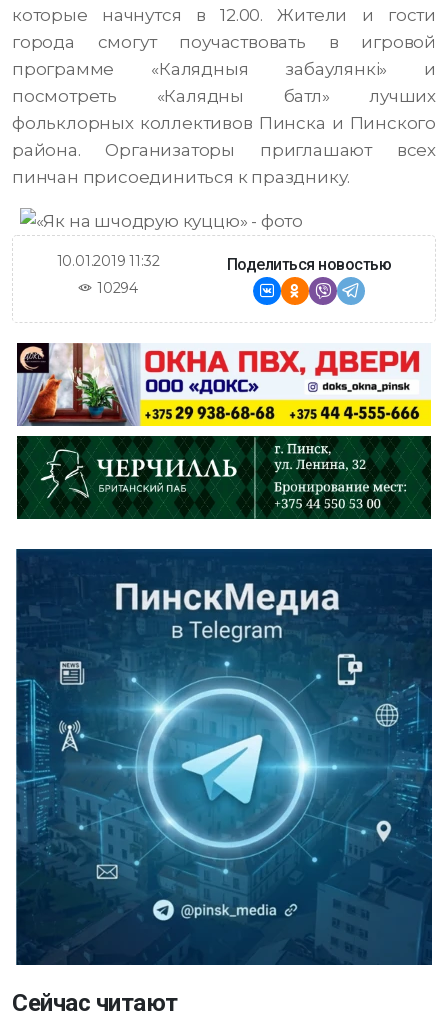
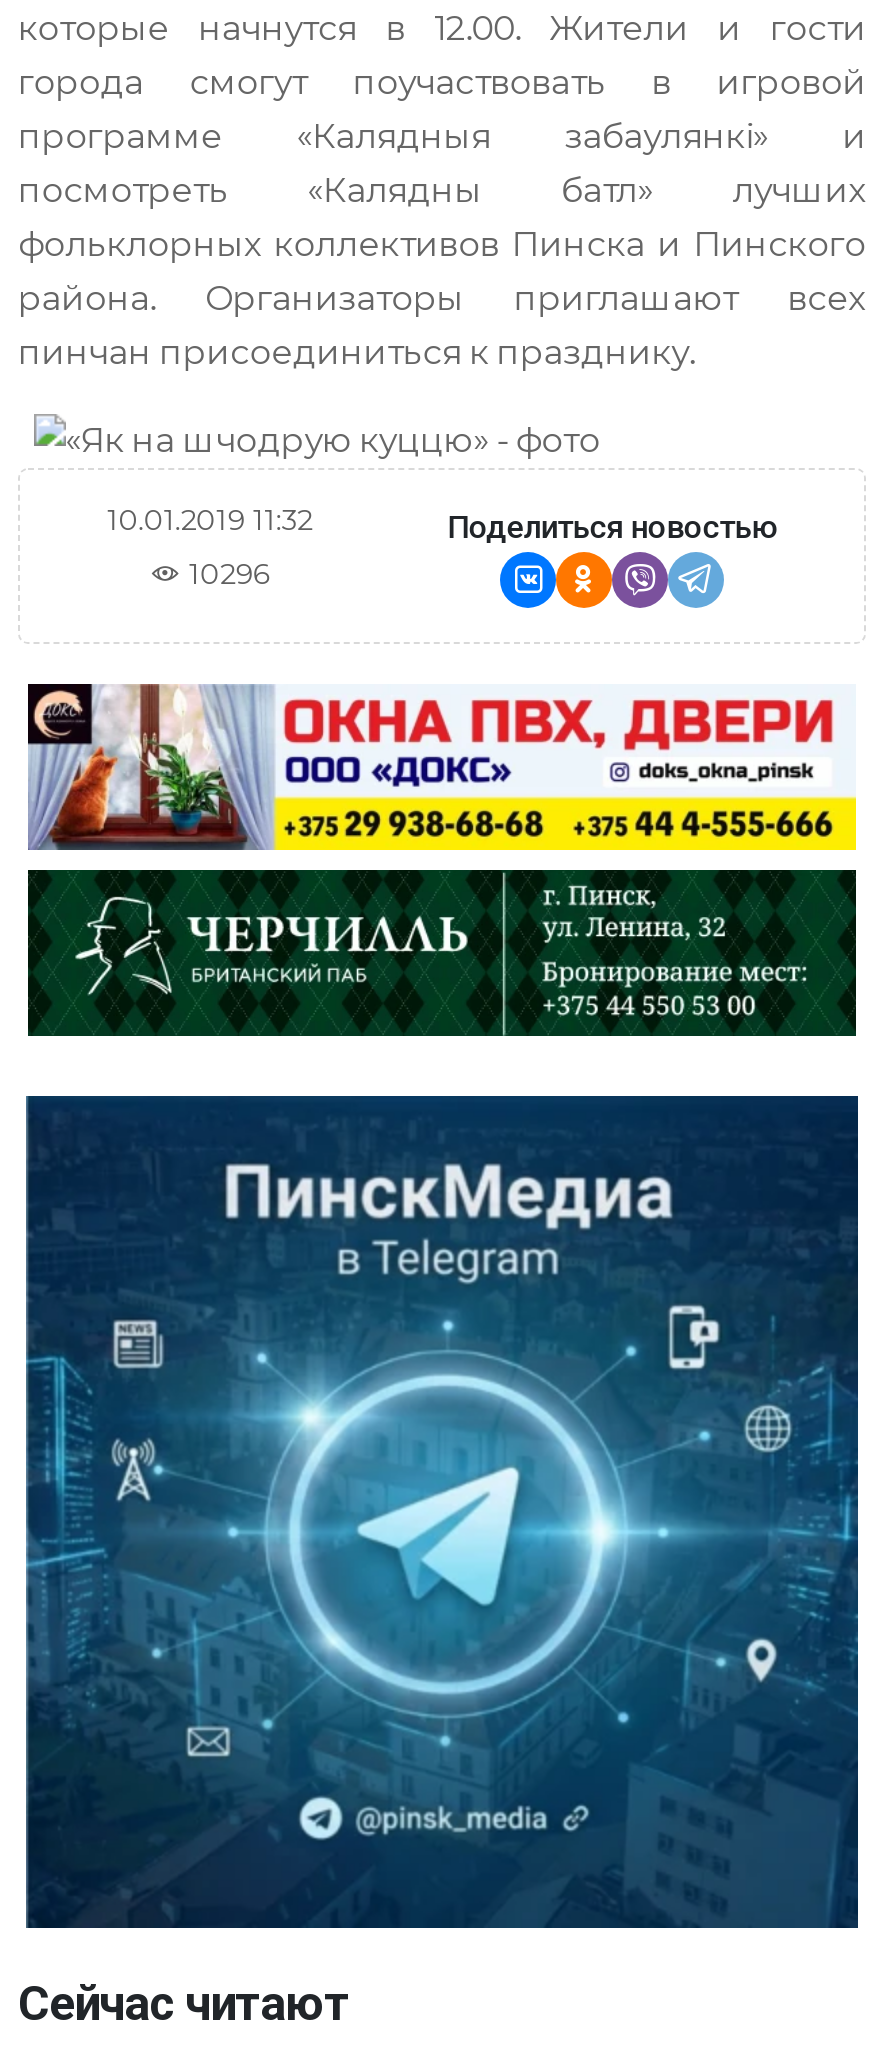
- 10294
+ 10296
